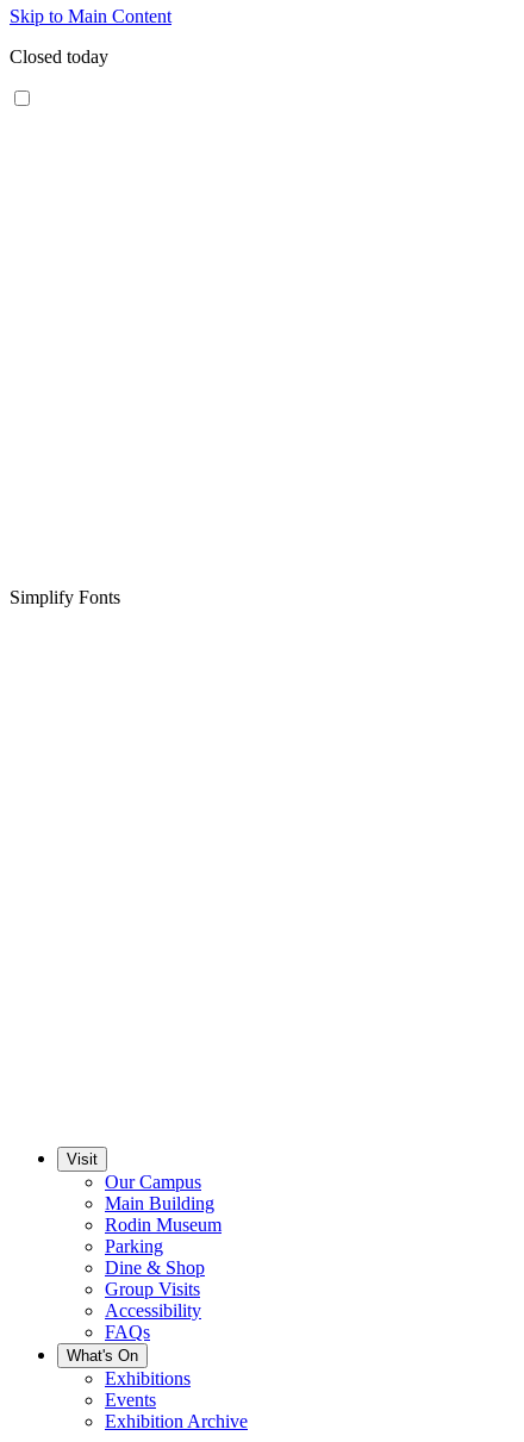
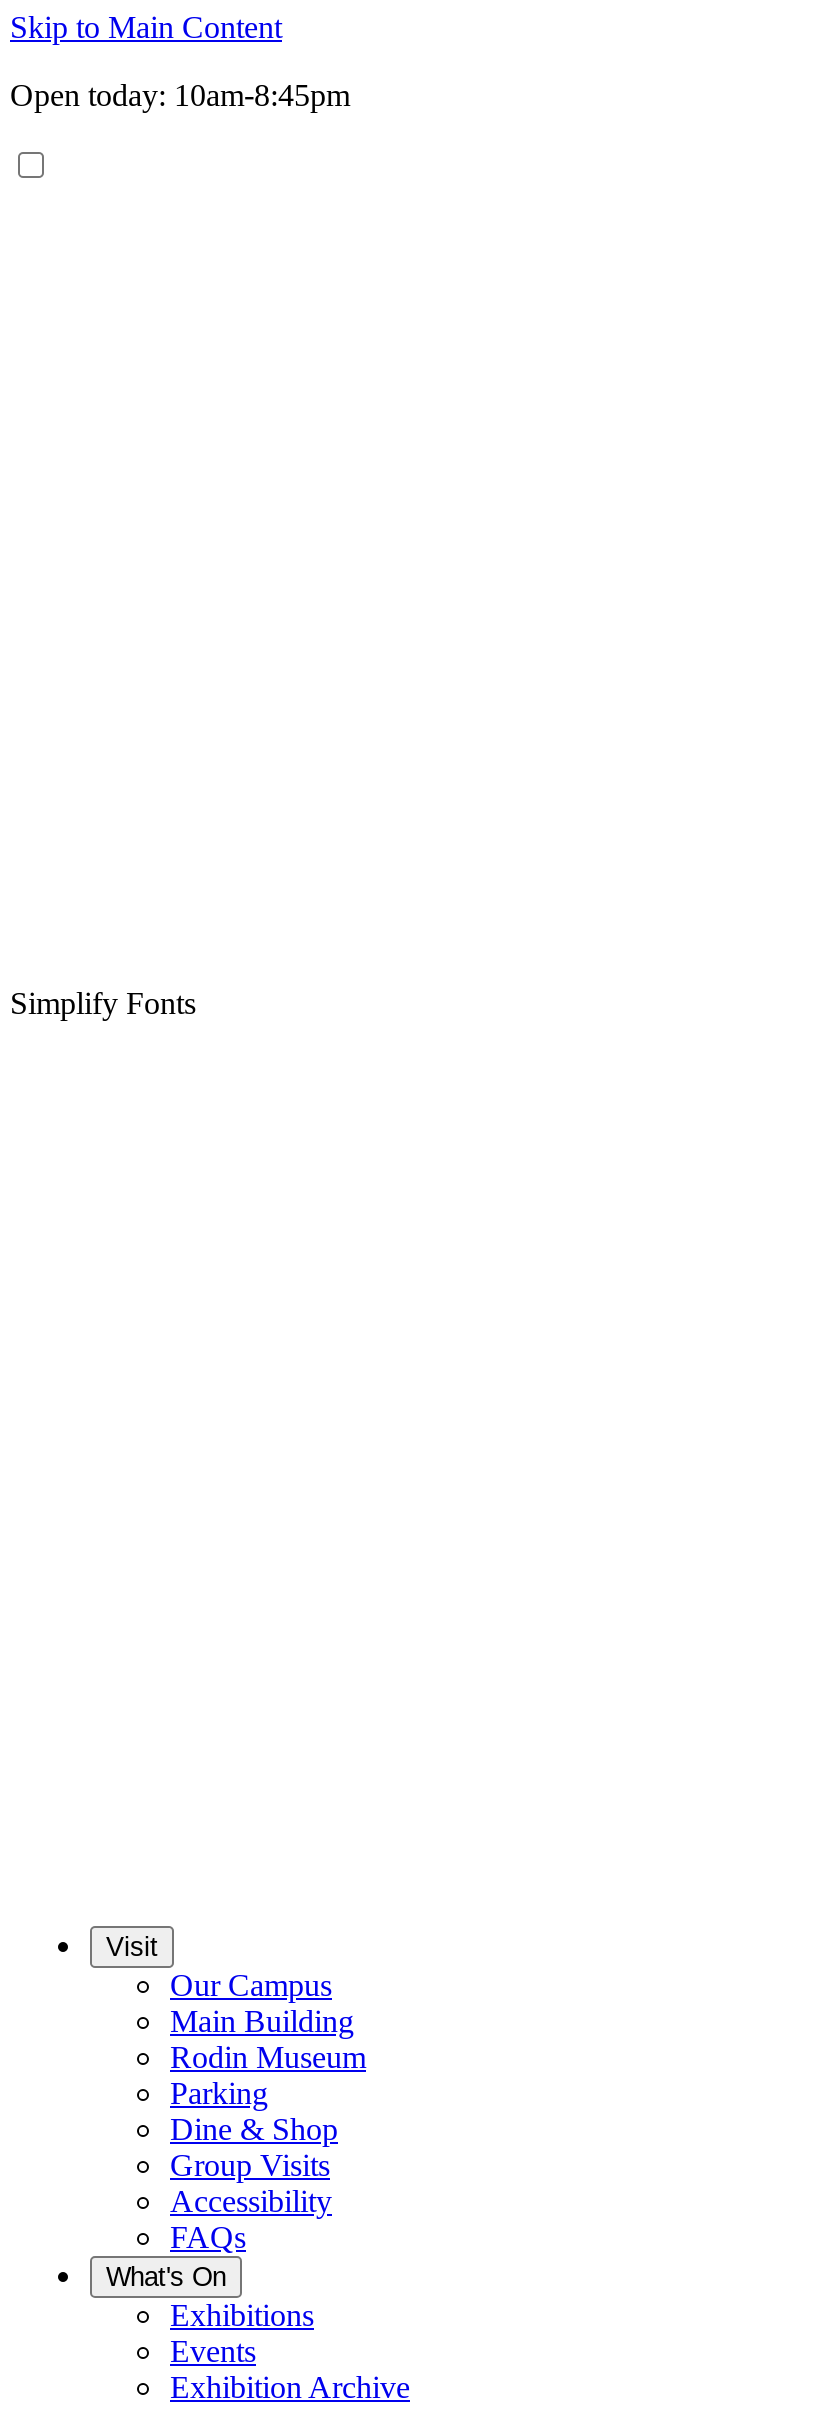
- Closed today
+ Open today: 10am-8:45pm
